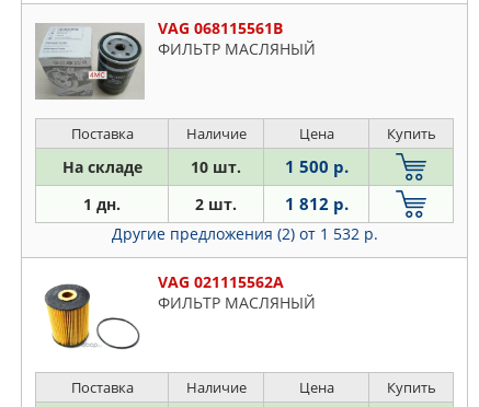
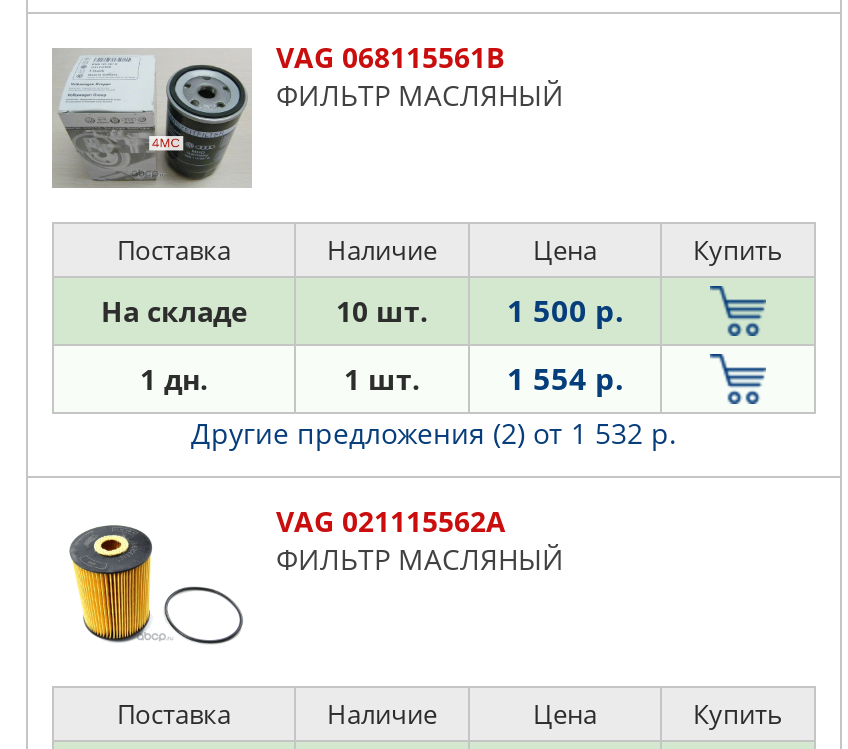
- 2 шт.
+ 1 шт.

- 1 812 р.
+ 1 554 р.
